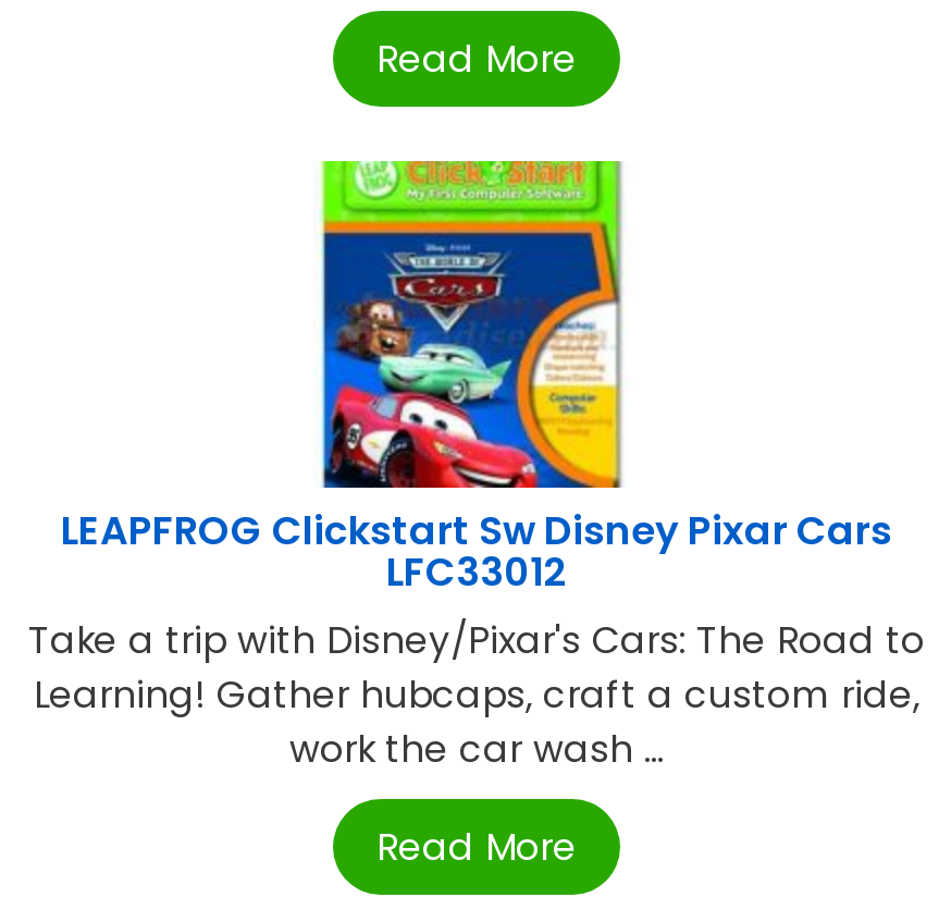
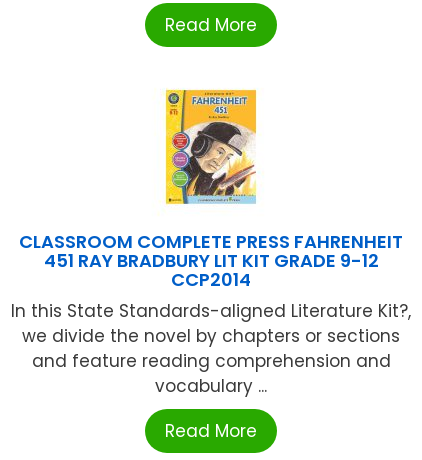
- [image]
+ [image]

- LEAPFROG Clickstart Sw Disney Pixar Cars
- LFC33012
- Take a trip with Disney/Pixar's Cars: The Road to
- Learning! Gather hubcaps, craft a custom ride,
- work the car wash ...
+ CLASSROOM COMPLETE PRESS FAHRENHEIT
+ 451 RAY BRADBURY LIT KIT GRADE 9-12
+ CCP2014
+ In this State Standards-aligned Literature Kit?,
+ we divide the novel by chapters or sections
+ and feature reading comprehension and
+ vocabulary ...
